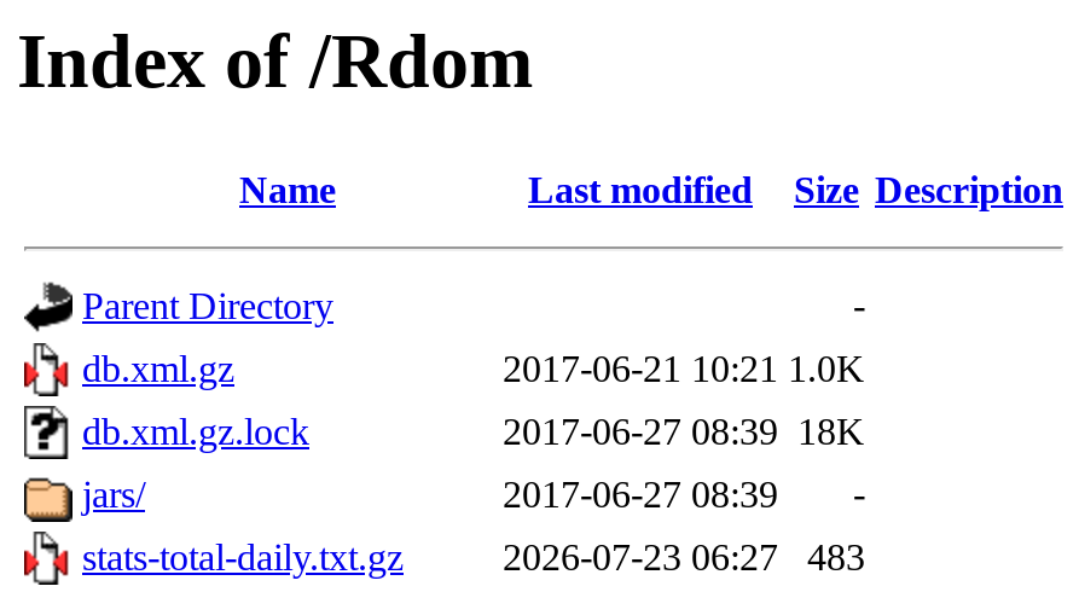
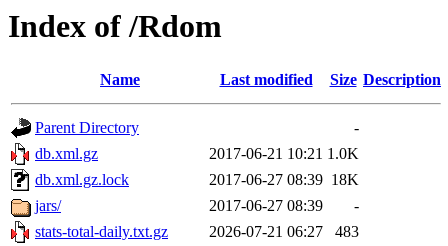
- 2026-07-23 06:27 483
+ 2026-07-21 06:27 483
